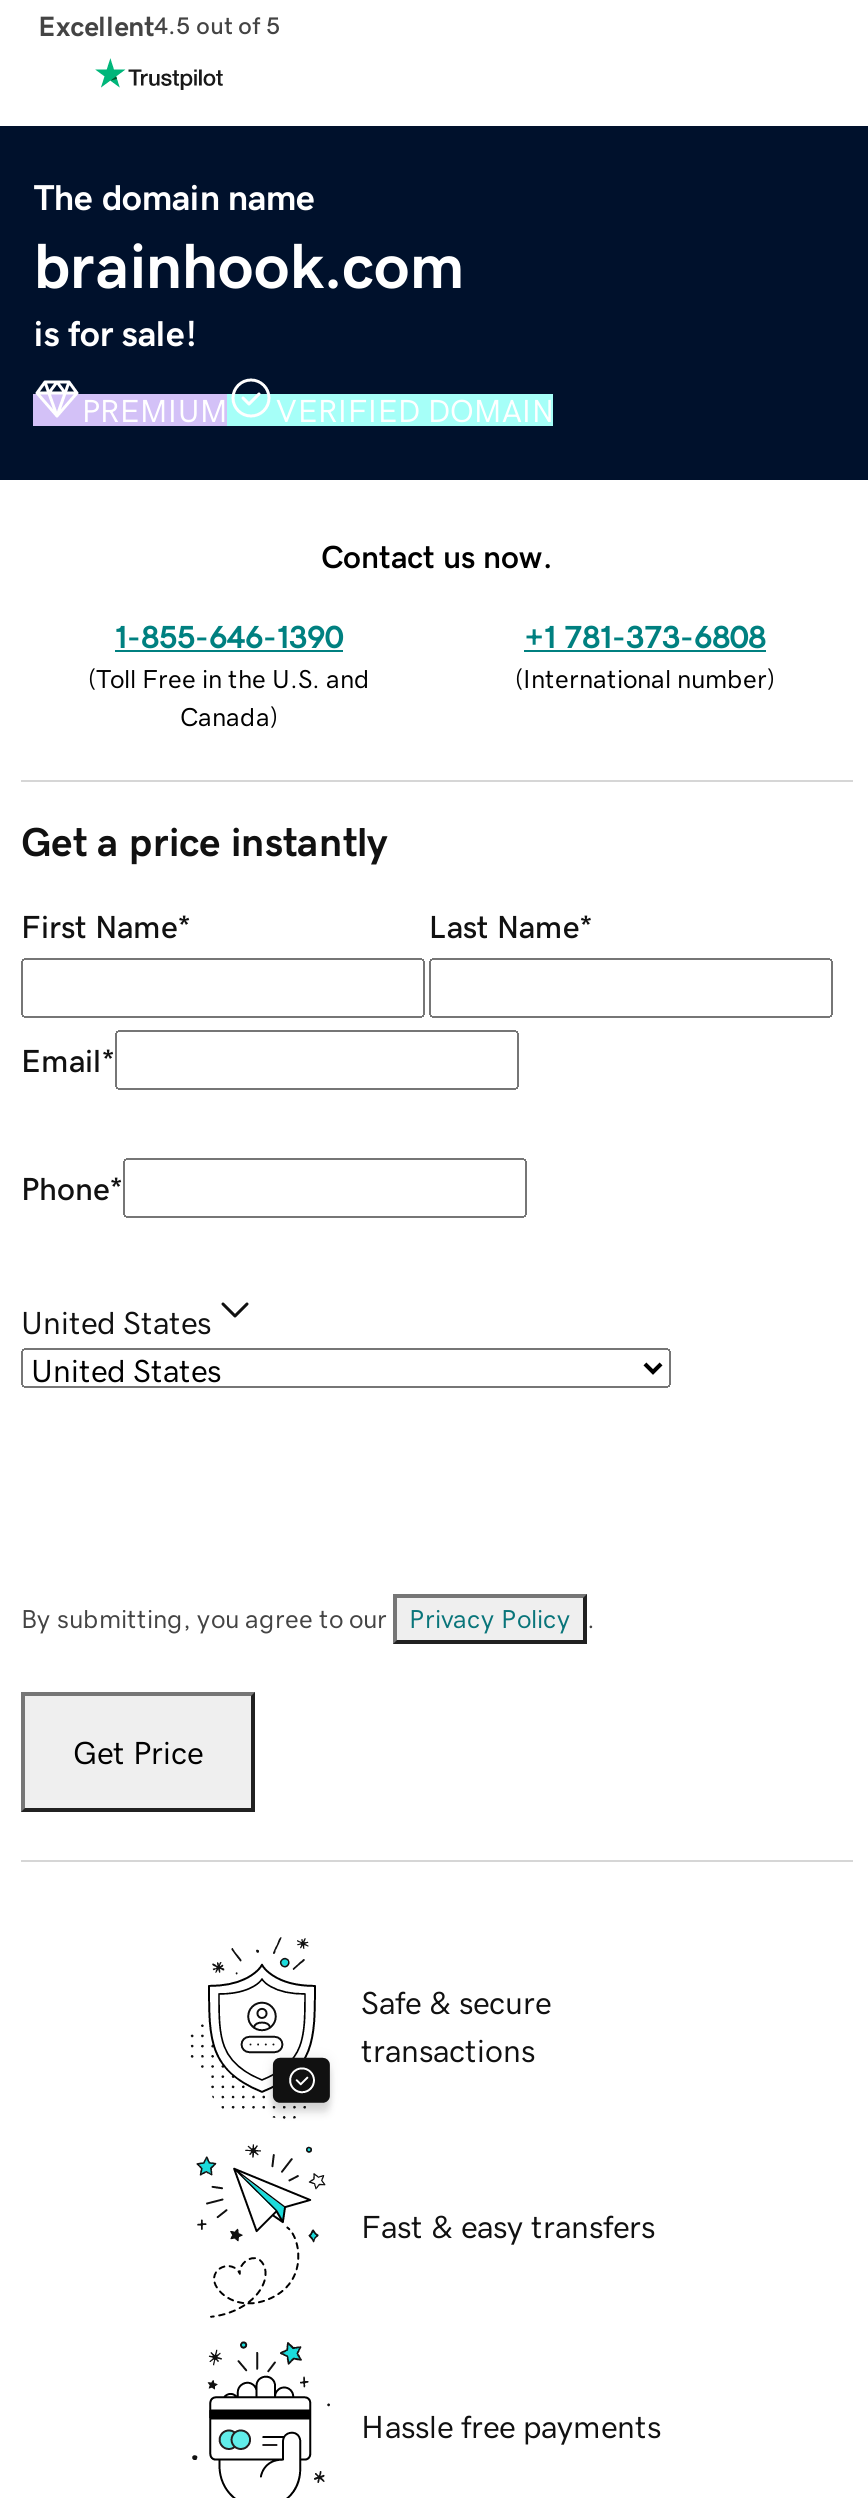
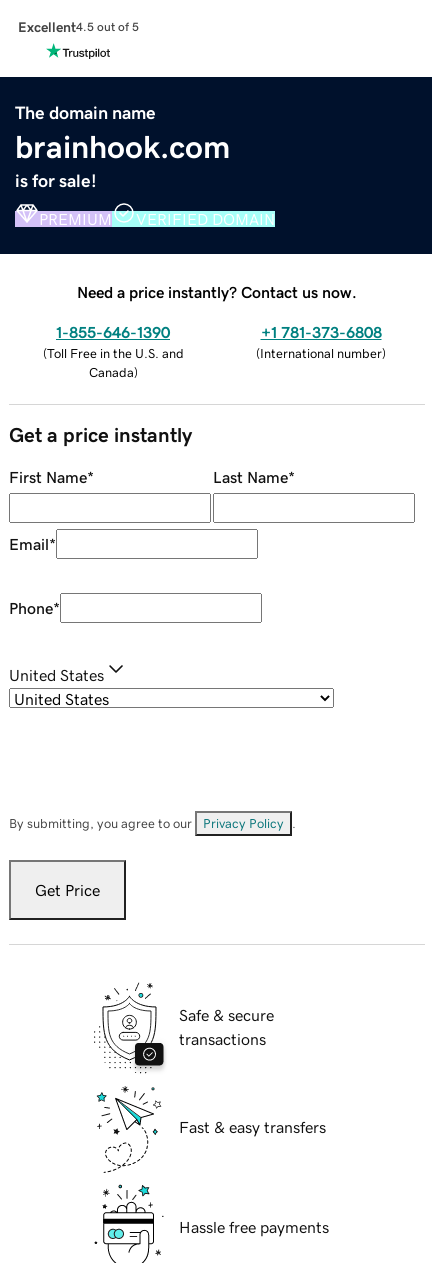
- Contact us now.
+ Need a price instantly? Contact us now.
